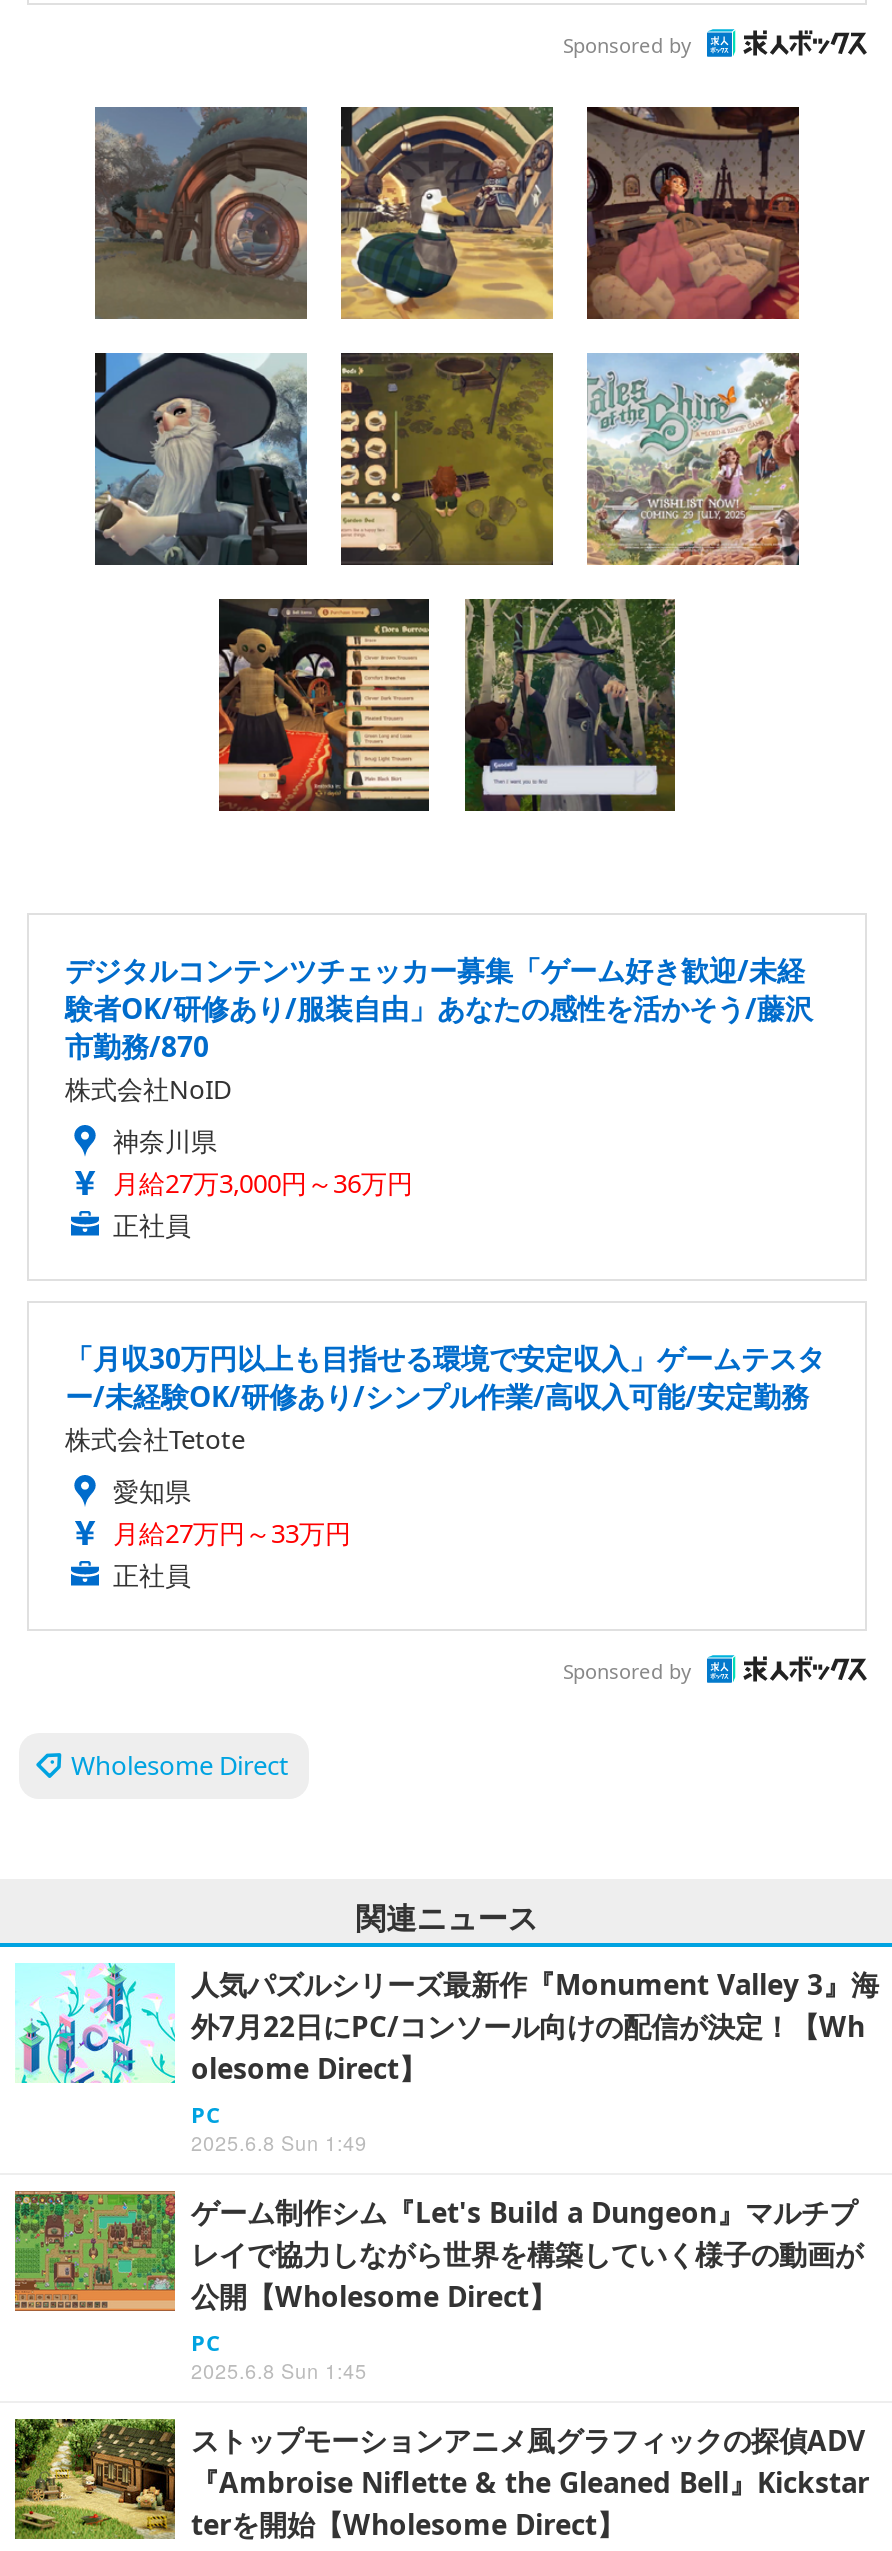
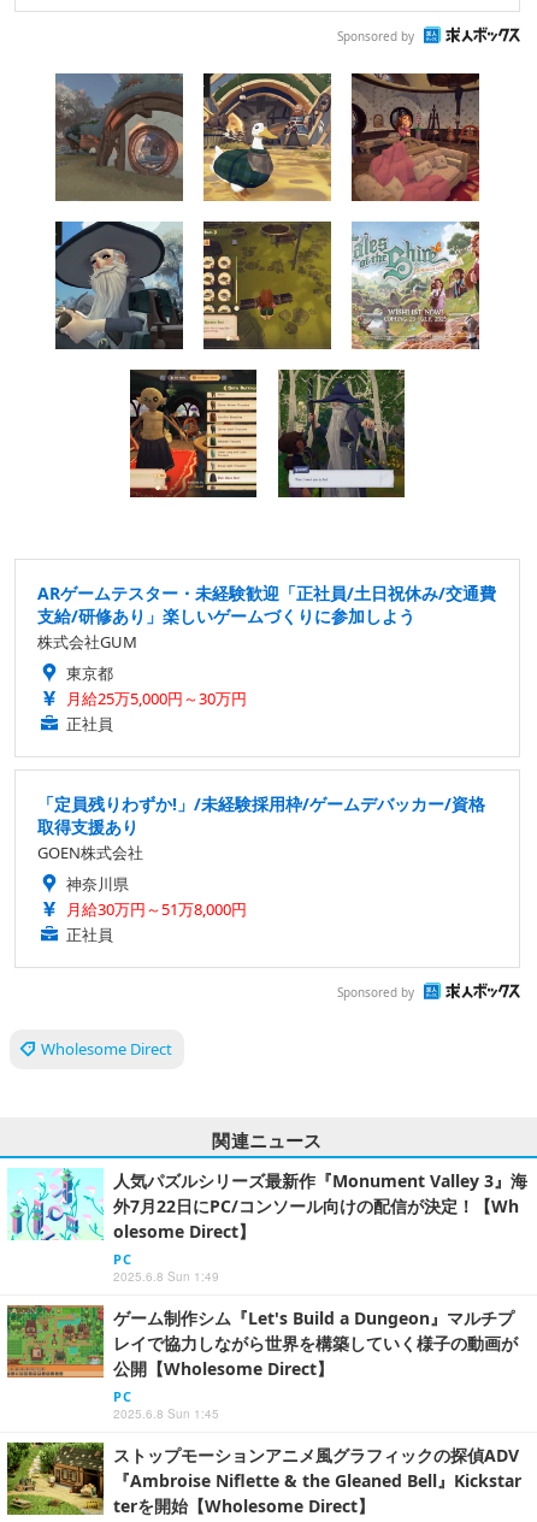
- デジタルコンテンツチェッカー募集「ゲーム好き歓迎/未経
- 験者OK/研修あり/服装自由」あなたの感性を活かそう/藤沢
- 市勤務/870
- 株式会社NoID
- 神奈川県
- 月給27万3,000円～36万円
+ ARゲームテスター・未経験歓迎「正社員/土日祝休み/交通費
+ 支給/研修あり」楽しいゲームづくりに参加しよう
+ 株式会社GUM
+ 東京都
+ 月給25万5,000円～30万円

- 「月収30万円以上も目指せる環境で安定収入」ゲームテスタ
- ー/未経験OK/研修あり/シンプル作業/高収入可能/安定勤務
- 株式会社Tetote
- 愛知県
- 月給27万円～33万円
+ 「定員残りわずか!」/未経験採用枠/ゲームデバッカー/資格
+ 取得支援あり
+ GOEN株式会社
+ 神奈川県
+ 月給30万円～51万8,000円
